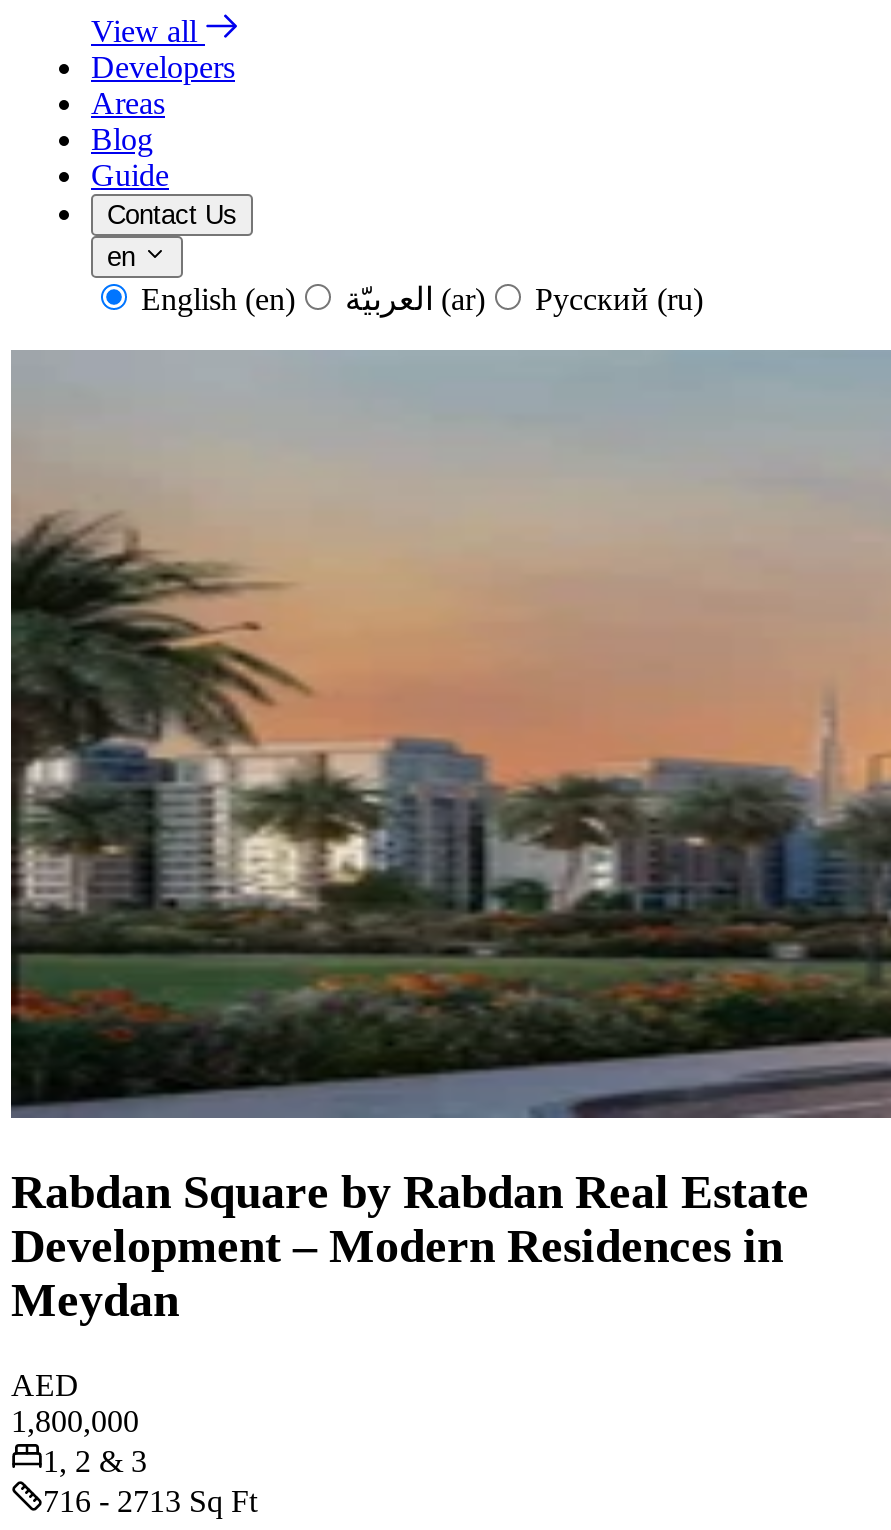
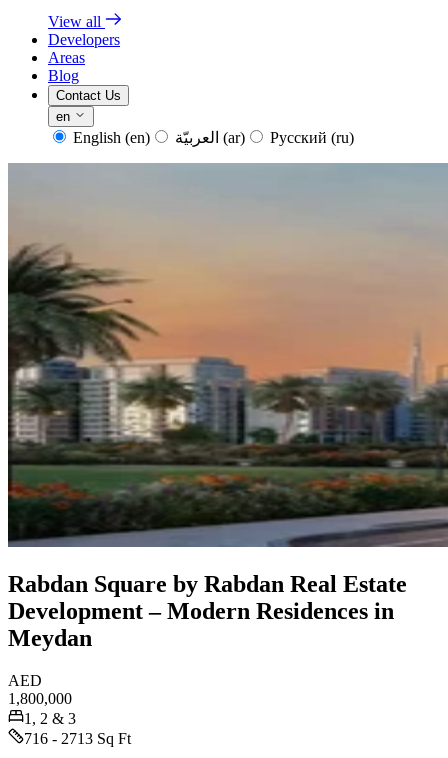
- Guide
